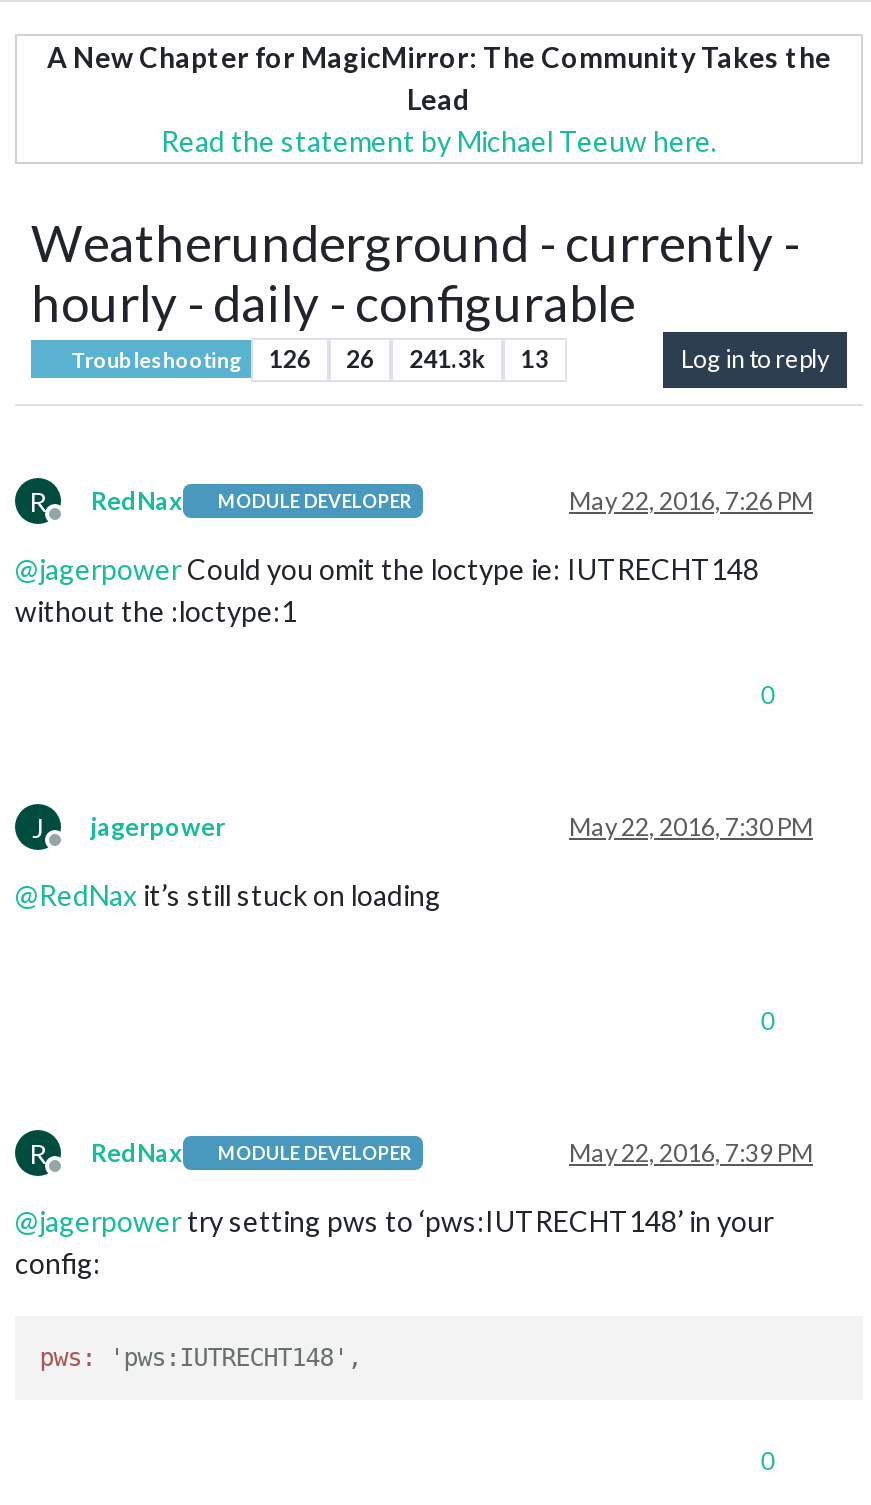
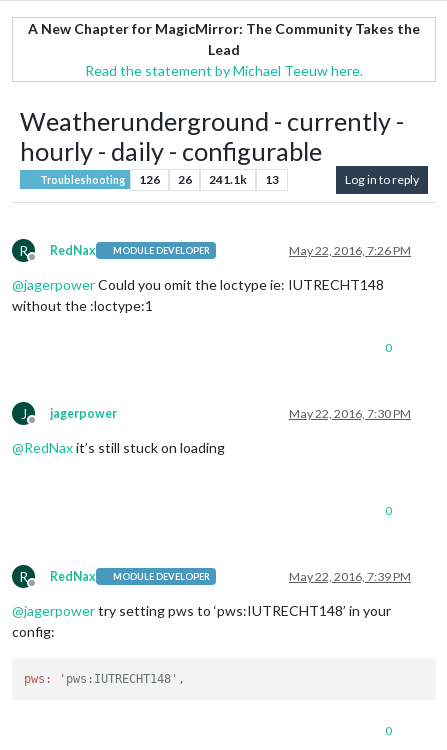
- Troubleshooting 126 26 241.3k 13
+ Troubleshooting 126 26 241.1k 13
